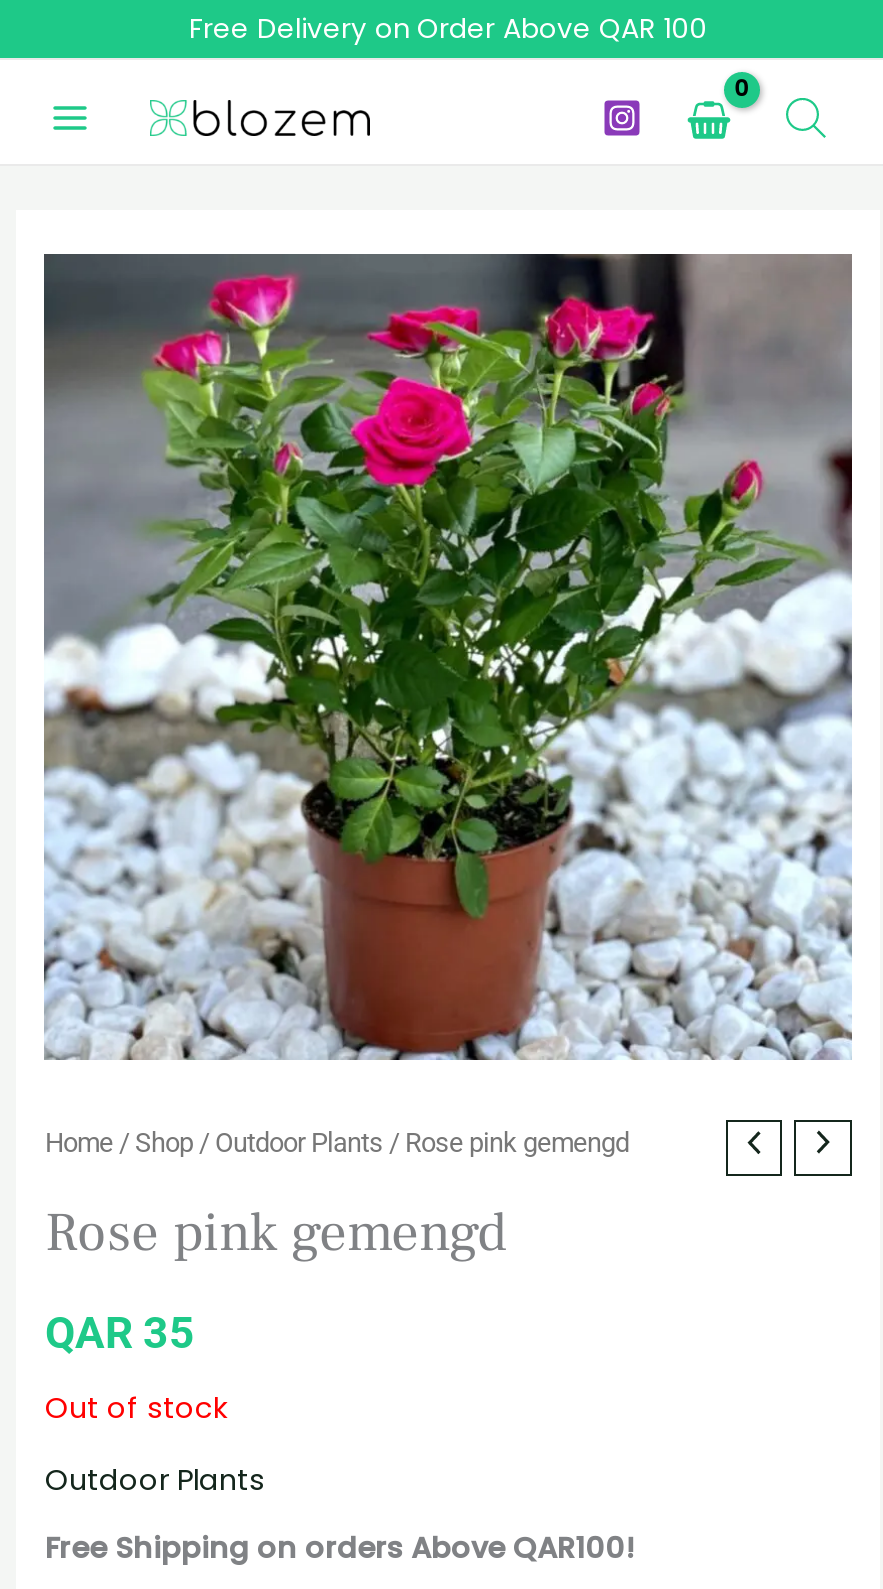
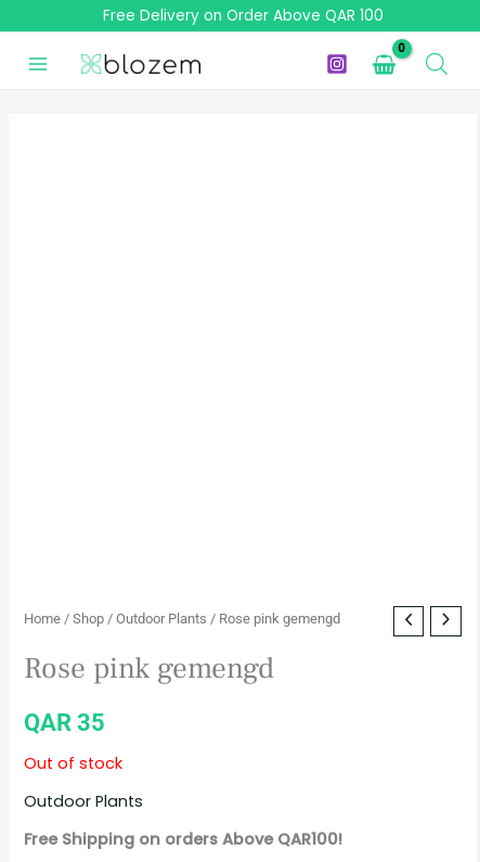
- [image]
